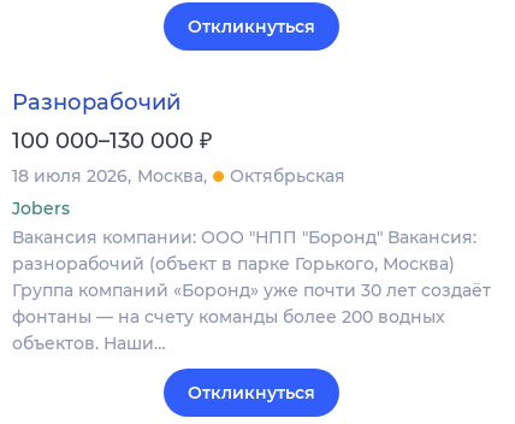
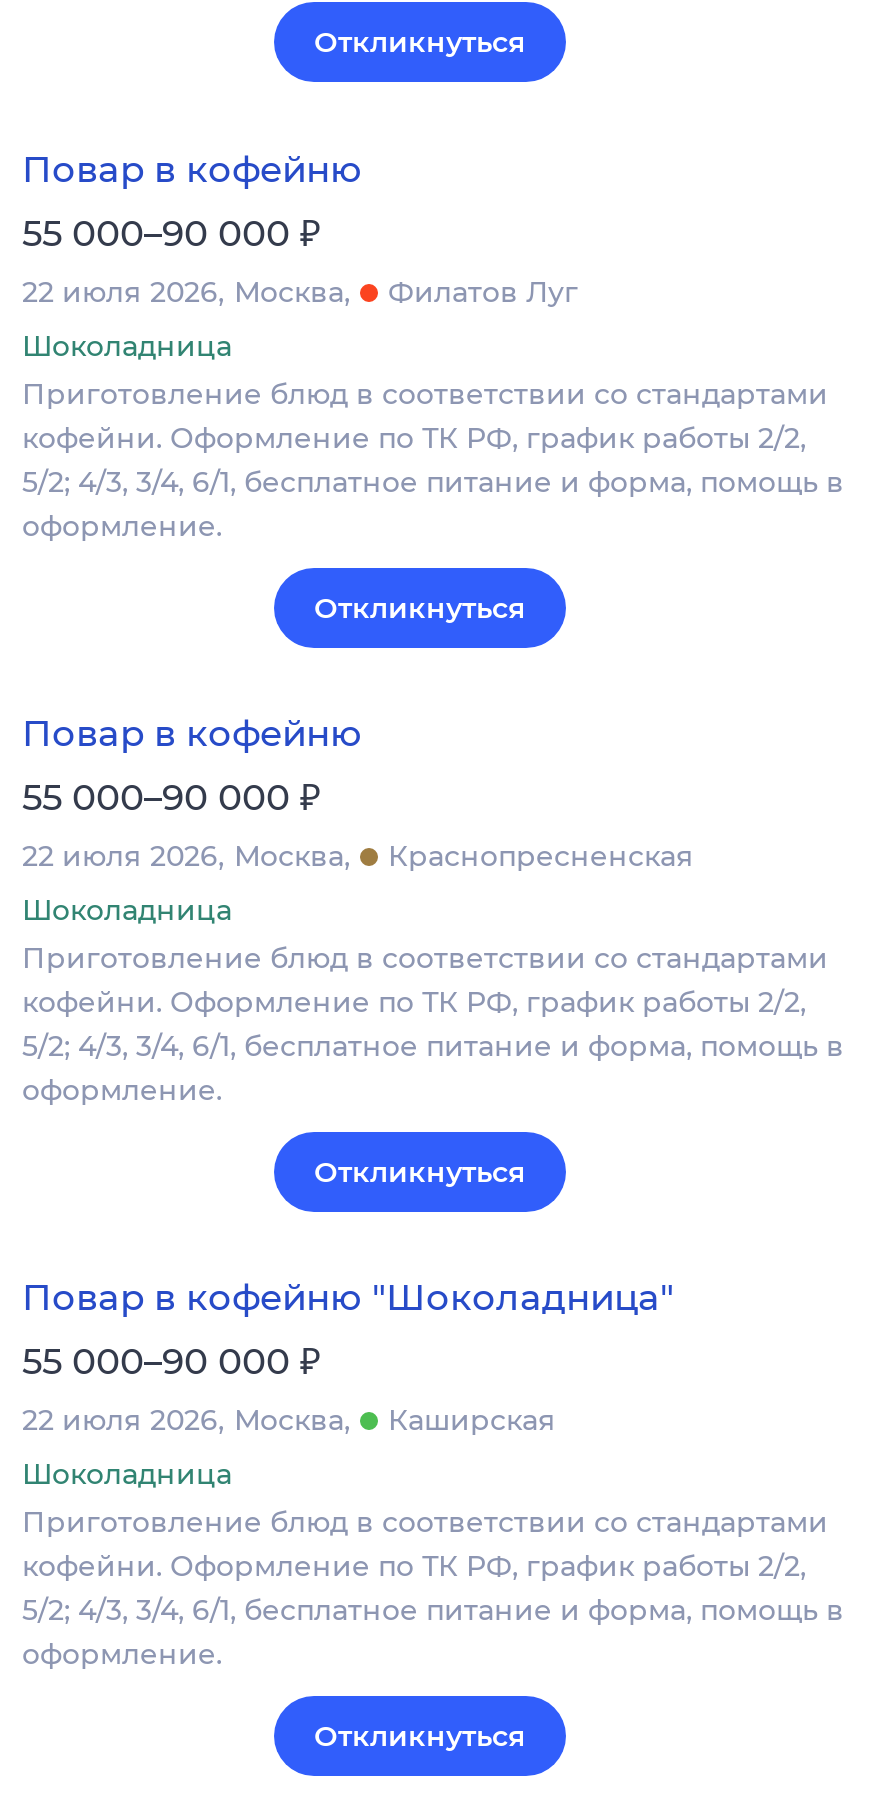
- Разнорабочий
- 100 000–130 000 ₽
- 18 июля 2026 Москва
- Октябрьская
- Jobers
- Вакансия компании: ООО "НПП "Боронд" Вакансия:
- разнорабочий (объект в парке Горького, Москва)
- Группа компаний «Боронд» уже почти 30 лет создаёт
- фонтаны — на счету команды более 200 водных
- объектов. Наши…
+ Повар в кофейню
+ 55 000–90 000 ₽
+ 22 июля 2026 Москва
+ Филатов Луг
+ Шоколадница
+ Приготовление блюд в соответствии со стандартами
+ кофейни. Оформление по ТК РФ, график работы 2/2,
+ 5/2; 4/3, 3/4, 6/1, бесплатное питание и форма, помощь в
+ оформление.
+ Откликнуться
+ Повар в кофейню
+ 55 000–90 000 ₽
+ 22 июля 2026 Москва
+ Краснопресненская
+ Шоколадница
+ Приготовление блюд в соответствии со стандартами
+ кофейни. Оформление по ТК РФ, график работы 2/2,
+ 5/2; 4/3, 3/4, 6/1, бесплатное питание и форма, помощь в
+ оформление.
+ Откликнуться
+ Повар в кофейню "Шоколадница"
+ 55 000–90 000 ₽
+ 22 июля 2026 Москва
+ Каширская
+ Шоколадница
+ Приготовление блюд в соответствии со стандартами
+ кофейни. Оформление по ТК РФ, график работы 2/2,
+ 5/2; 4/3, 3/4, 6/1, бесплатное питание и форма, помощь в
+ оформление.
